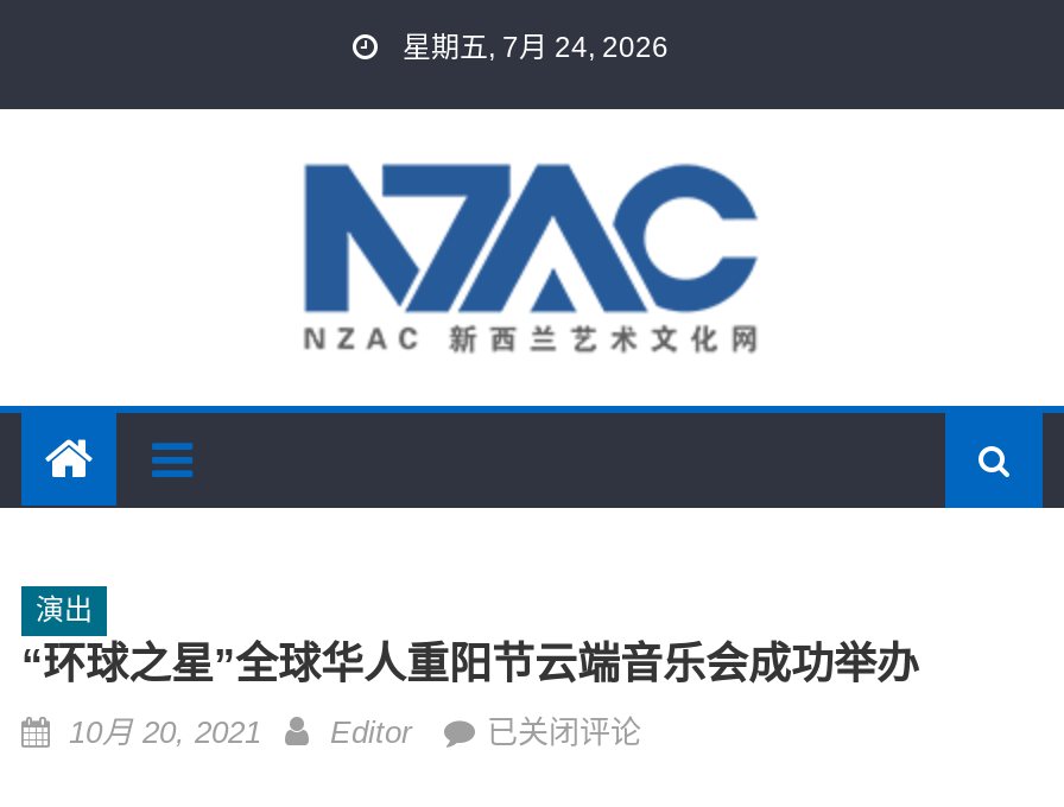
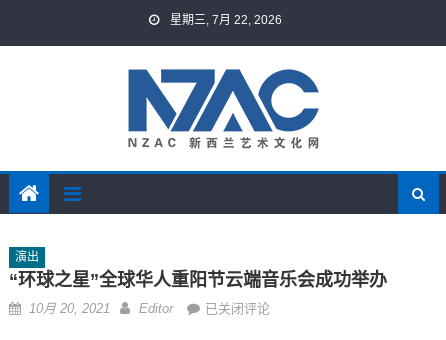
- 星期五, 7月 24, 2026
+ 星期三, 7月 22, 2026
